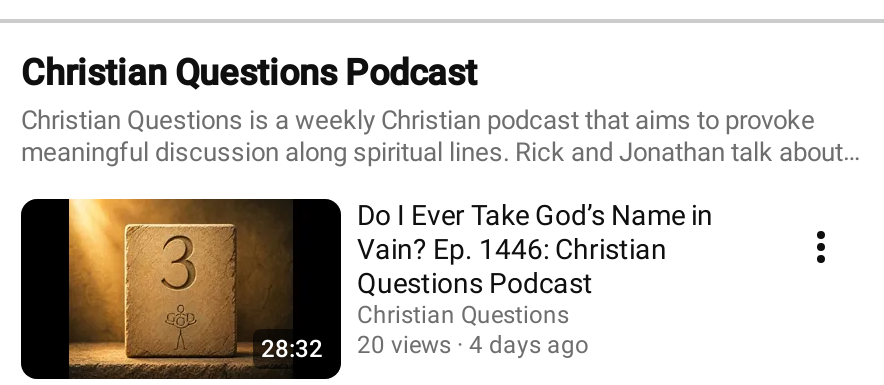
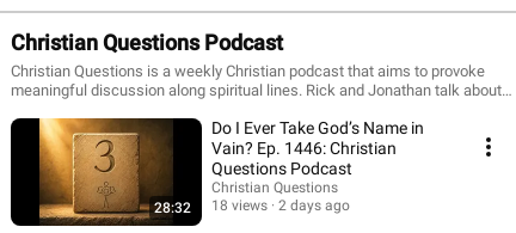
- 20 views
+ 18 views

- 4 days ago
+ 2 days ago
